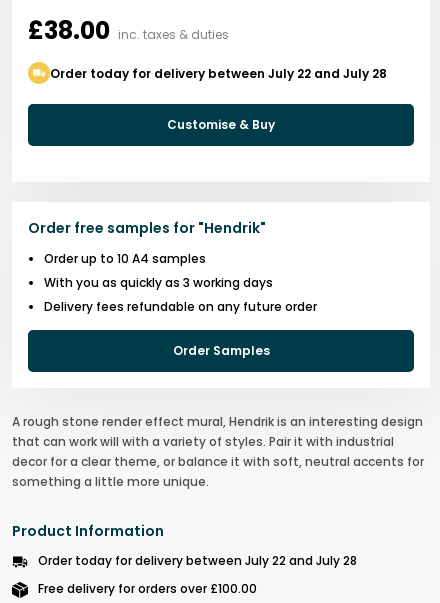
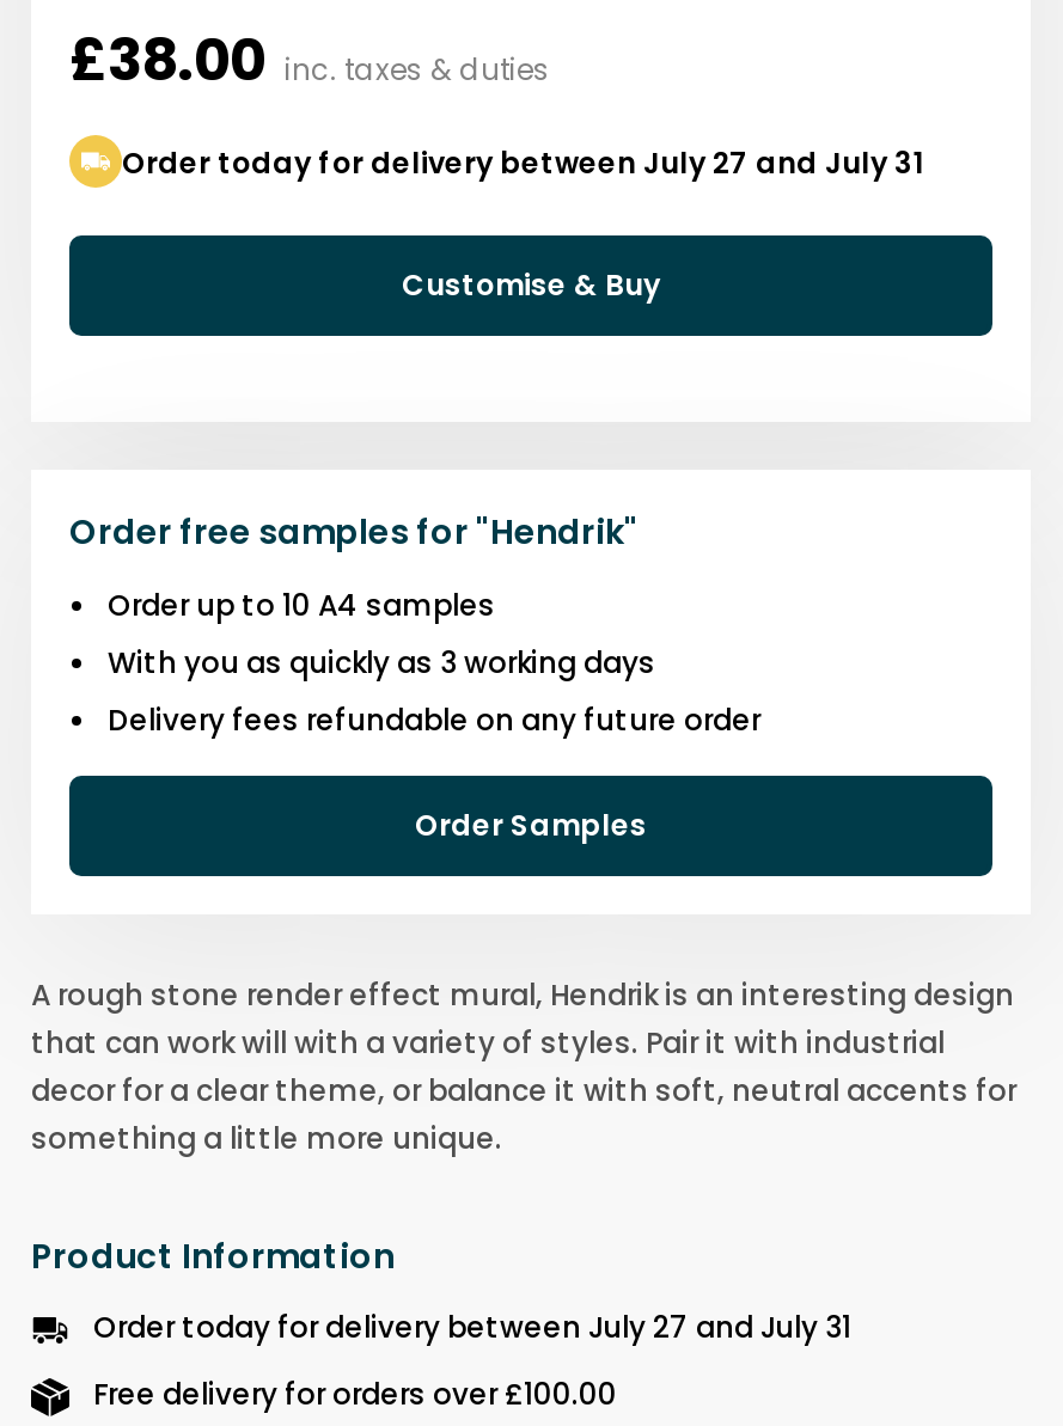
- Order today for delivery between July 22 and July 28
+ Order today for delivery between July 27 and July 31

- Order today for delivery between July 22 and July 28
+ Order today for delivery between July 27 and July 31
